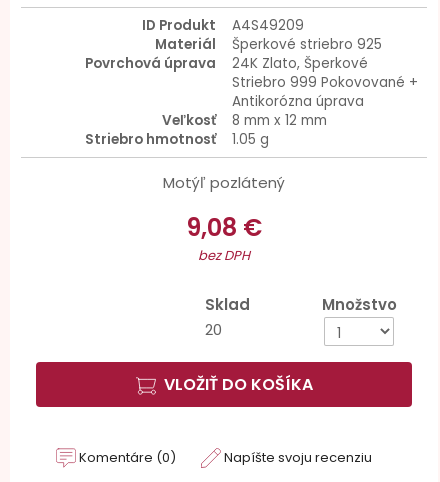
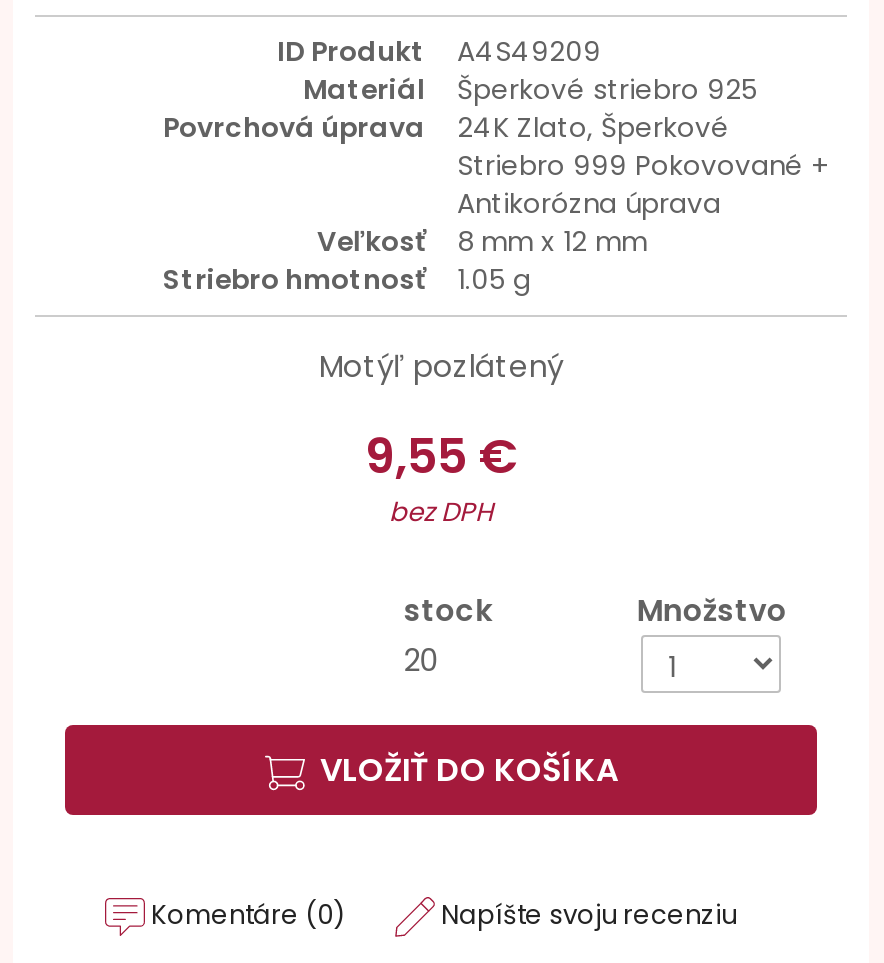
- 9,08 €
+ 9,55 €

- Sklad
+ stock
